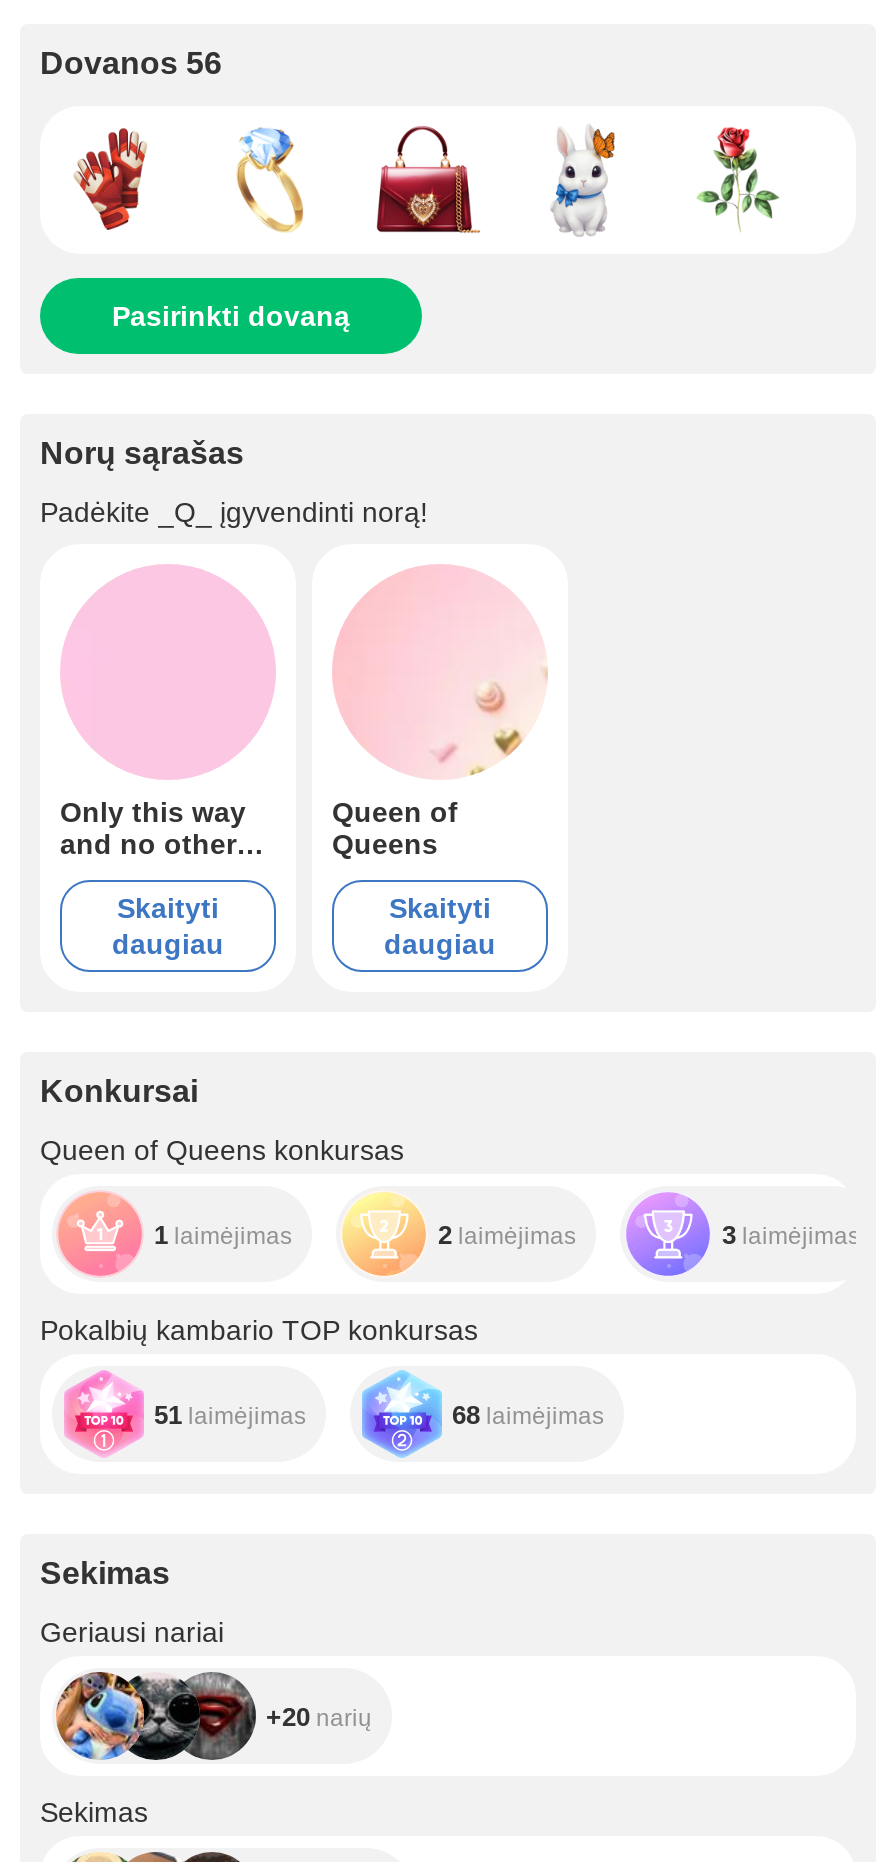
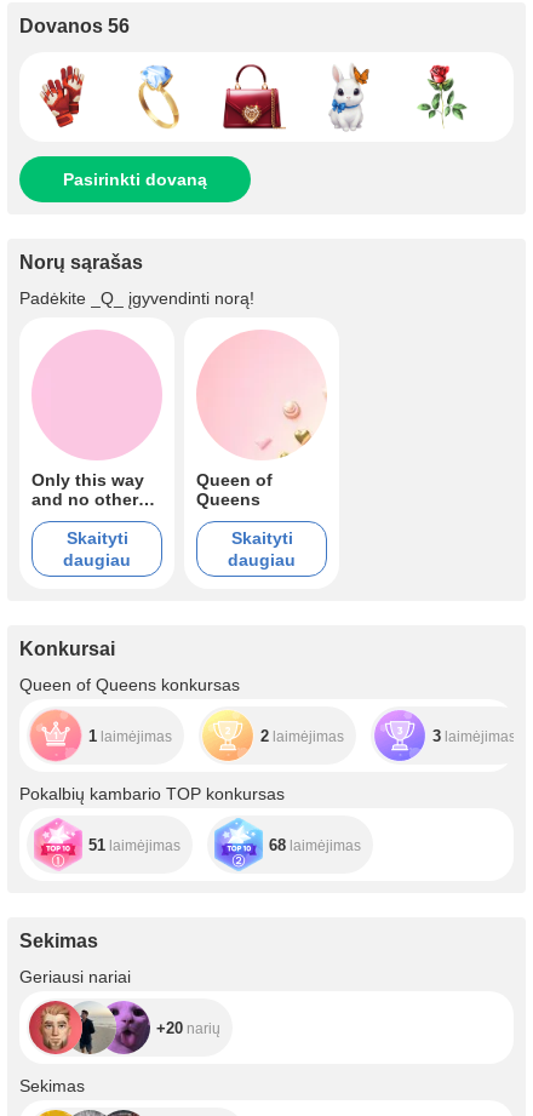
- [image]
+ [image]
